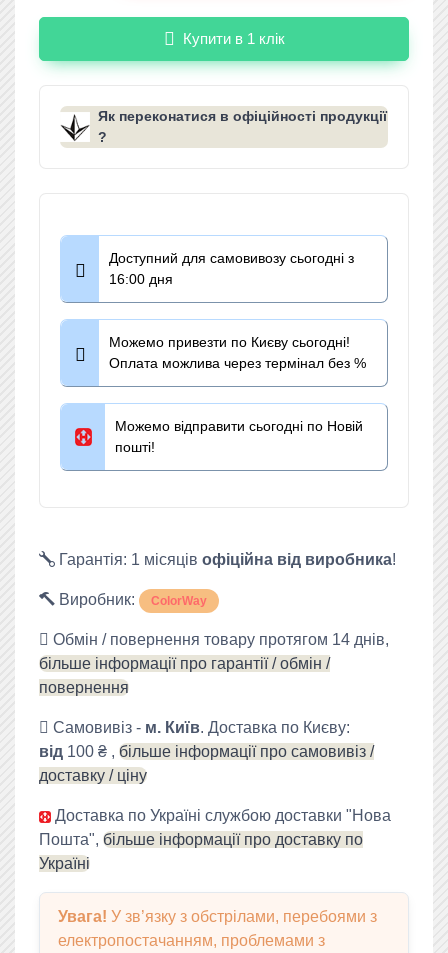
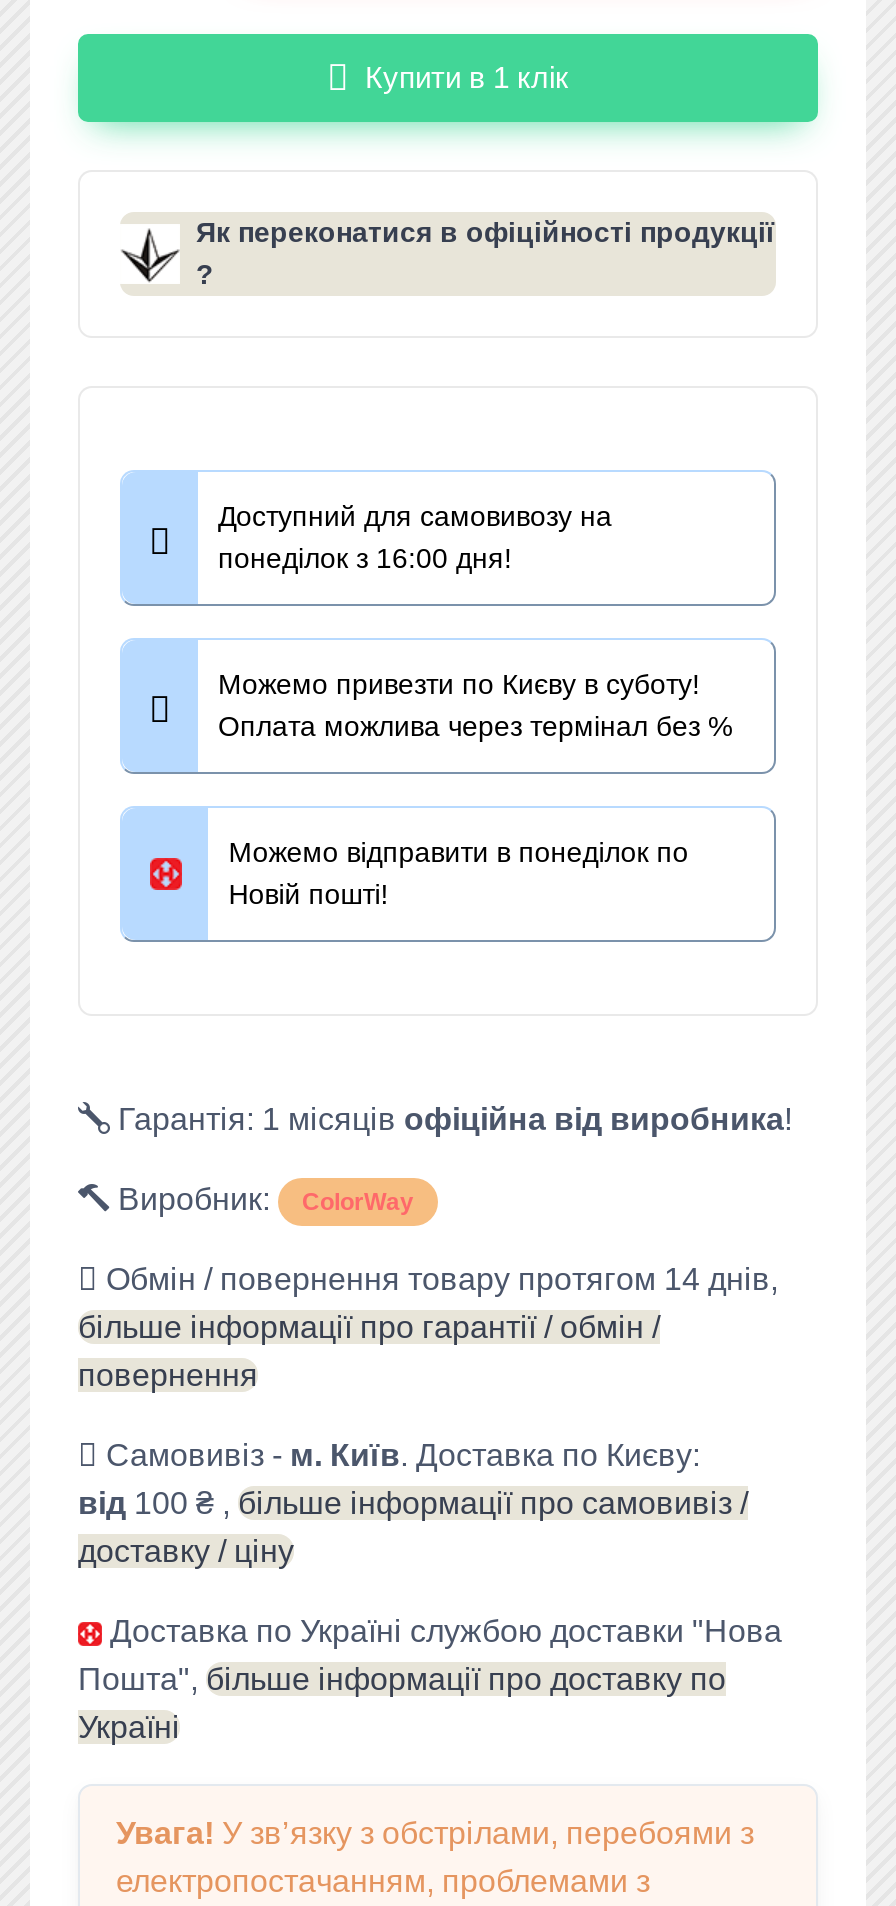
- Доступний для самовивозу сьогодні з
- 16:00 дня
+ Доступний для самовивозу на
+ понеділок з 16:00 дня!

- Можемо привезти по Києву сьогодні!
+ Можемо привезти по Києву в суботу!

- Можемо відправити сьогодні по Новій
- пошті!
+ Можемо відправити в понеділок по
+ Новій пошті!
